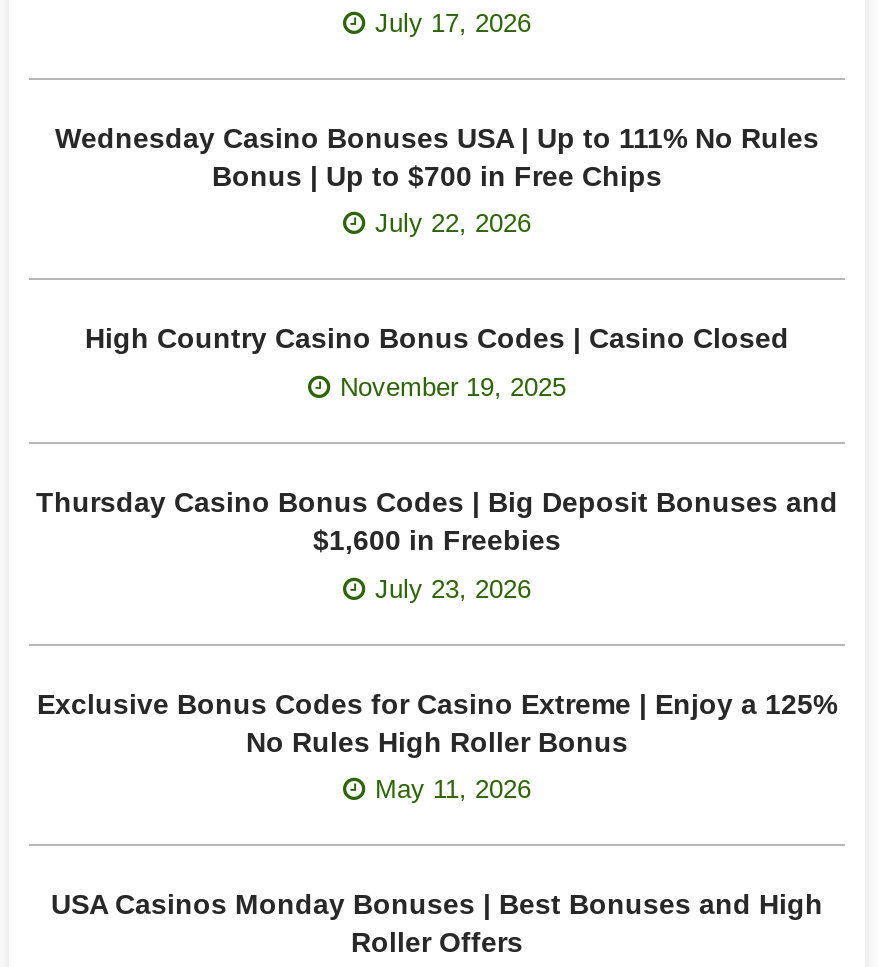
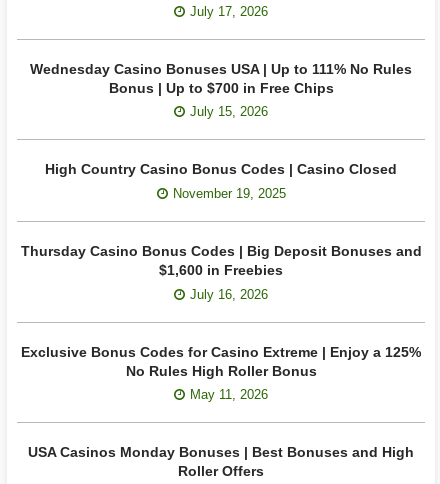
- July 22, 2026
+ July 15, 2026

- July 23, 2026
+ July 16, 2026
